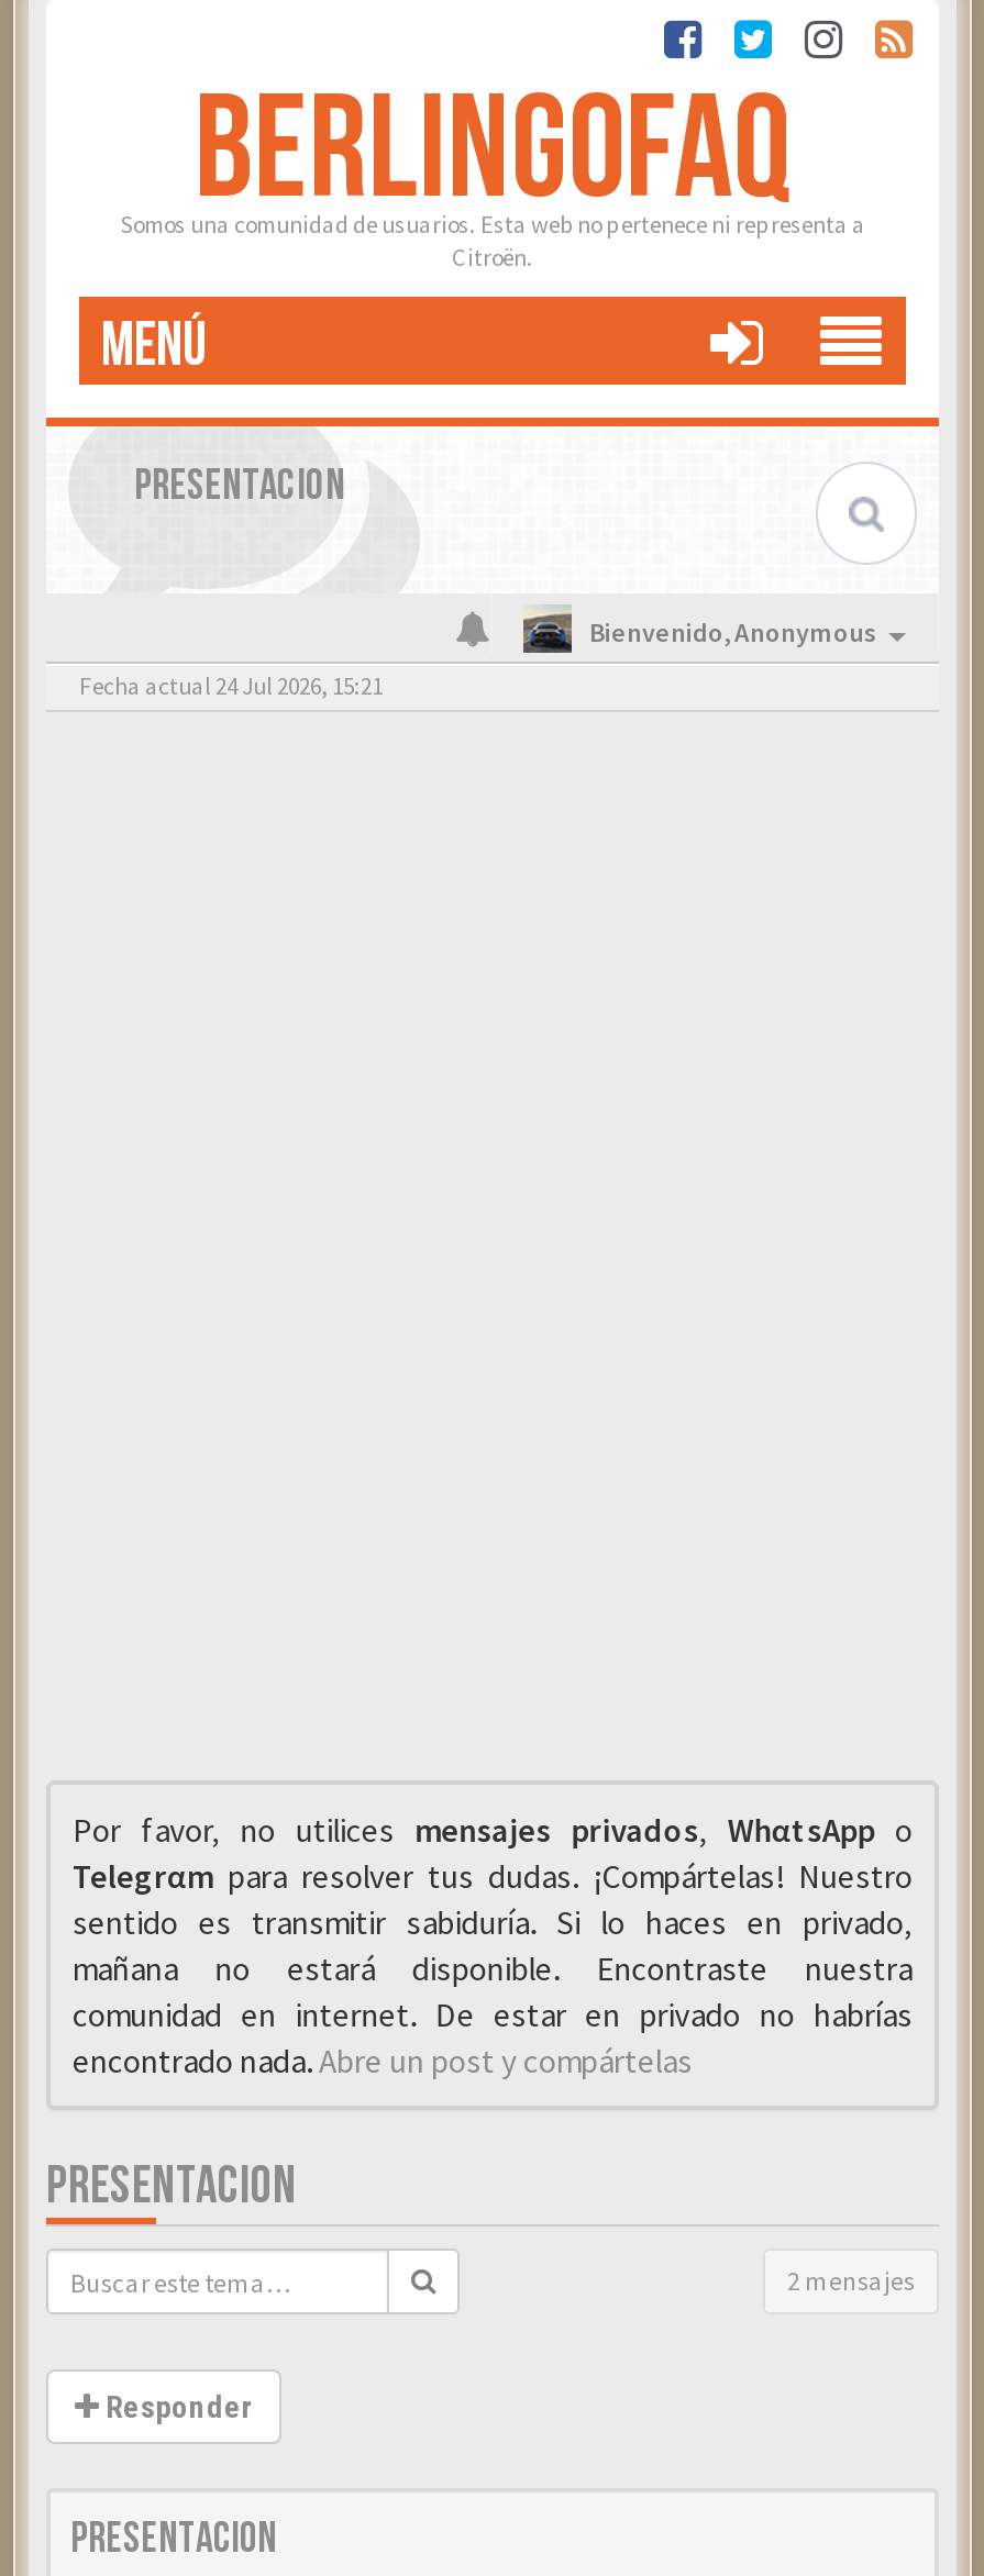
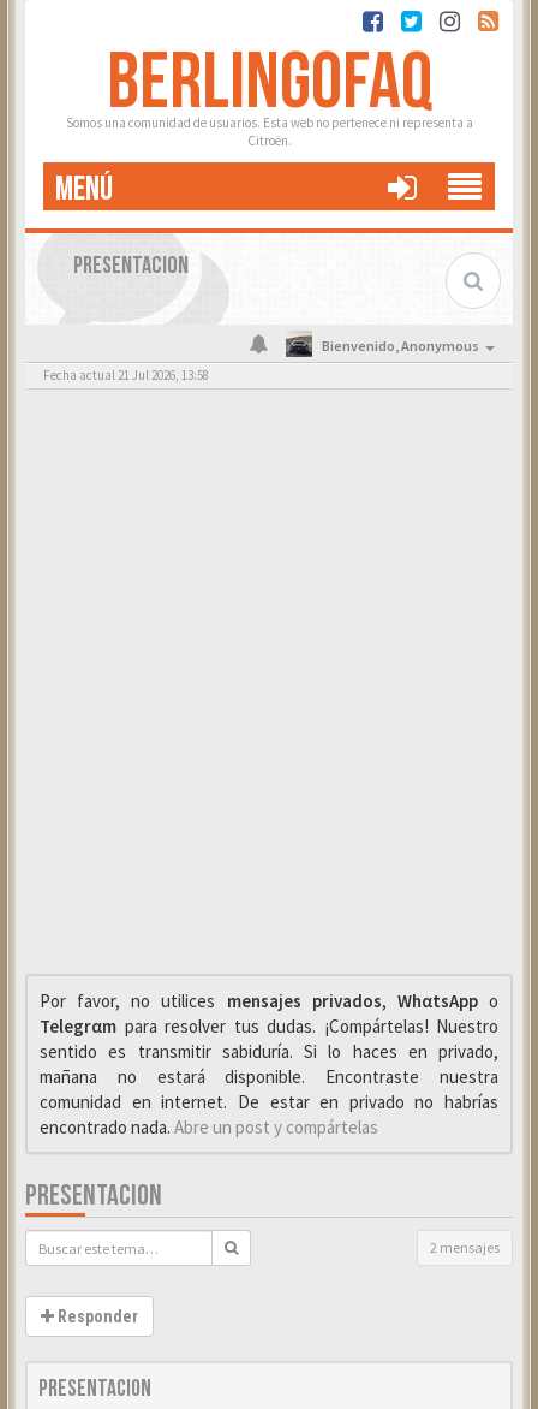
- Fecha actual 24 Jul 2026, 15:21
+ Fecha actual 21 Jul 2026, 13:58
